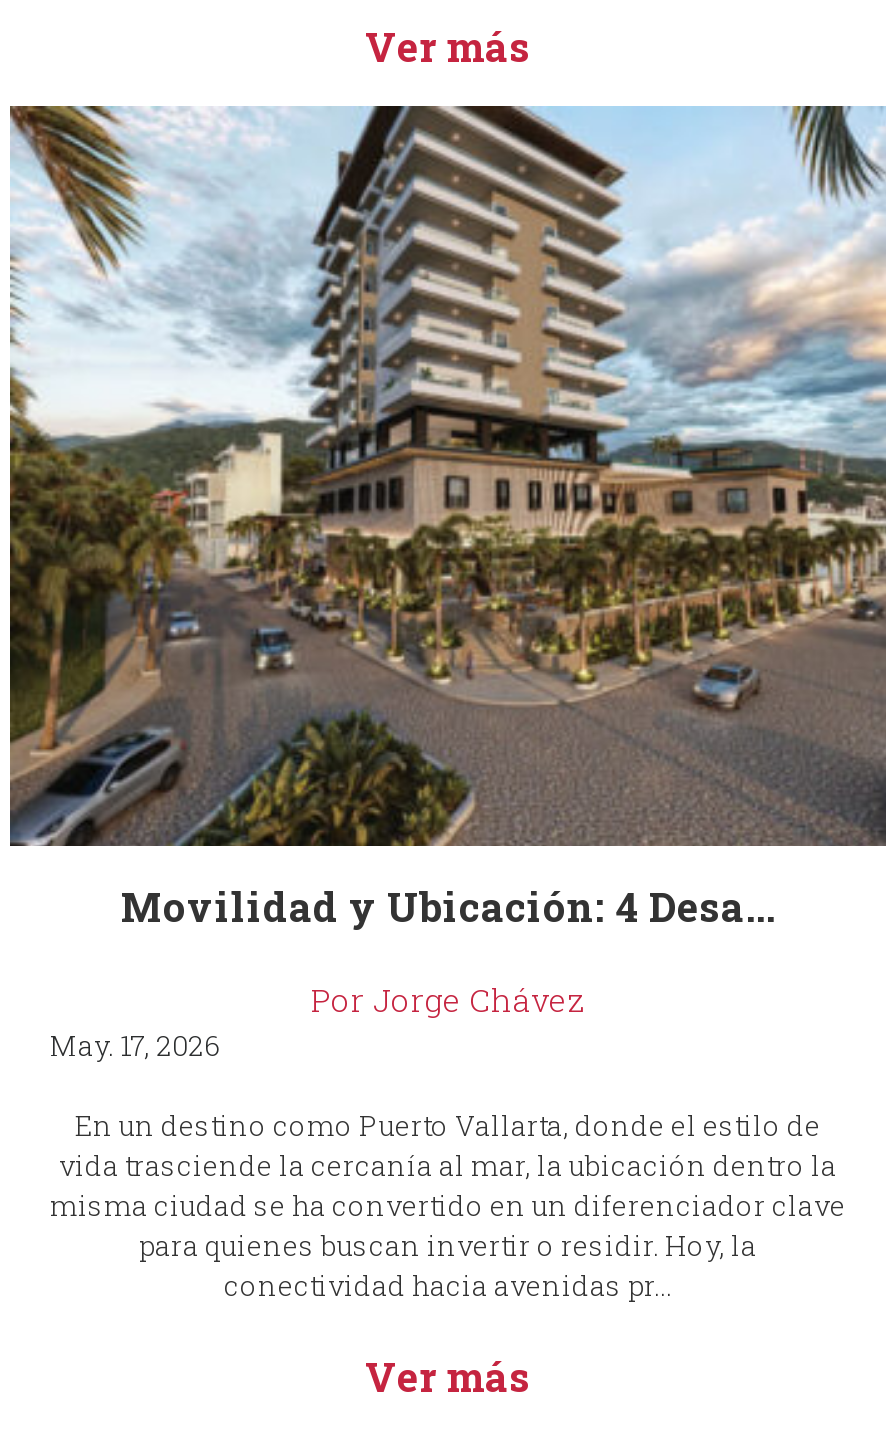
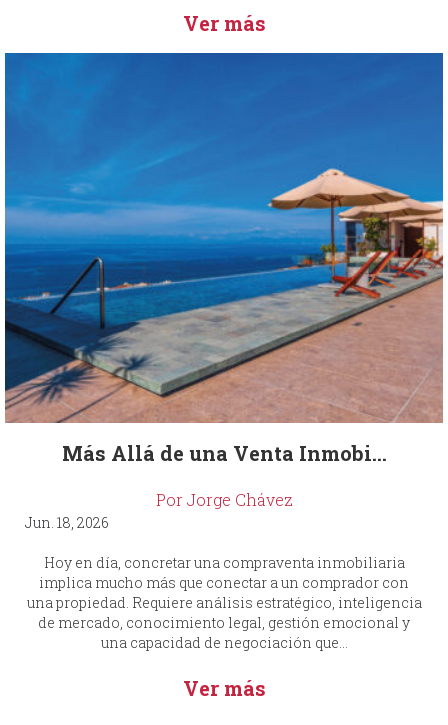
- [image]
- Movilidad y Ubicación: 4 Desa...
+ [image]
+ Más Allá de una Venta Inmobi...

- May. 17, 2026
+ Jun. 18, 2026

- En un destino como Puerto Vallarta, donde el estilo de
- vida trasciende la cercanía al mar, la ubicación dentro la
- misma ciudad se ha convertido en un diferenciador clave
- para quienes buscan invertir o residir. Hoy, la
- conectividad hacia avenidas pr...
+ Hoy en día, concretar una compraventa inmobiliaria
+ implica mucho más que conectar a un comprador con
+ una propiedad. Requiere análisis estratégico, inteligencia
+ de mercado, conocimiento legal, gestión emocional y
+ una capacidad de negociación que...
